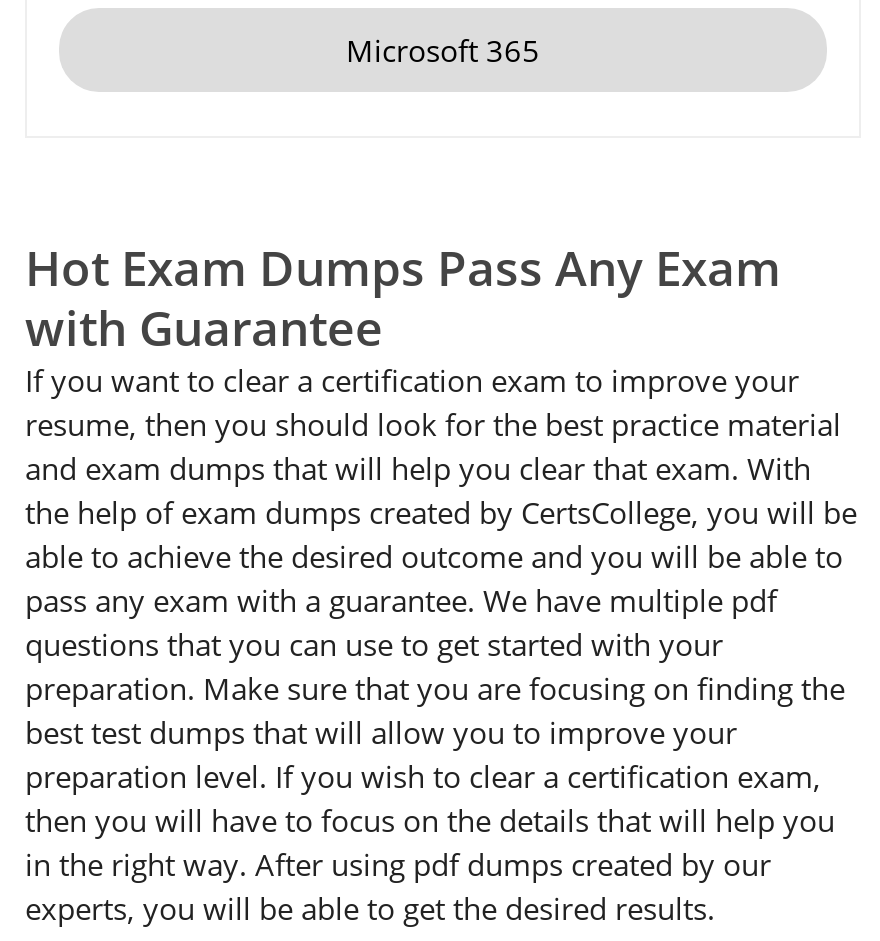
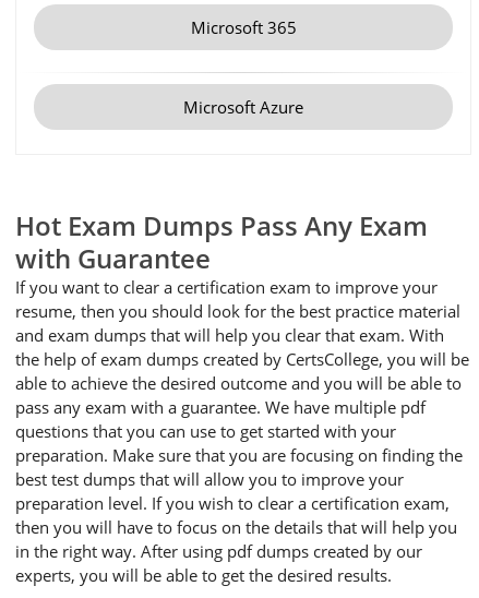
+ Microsoft Azure
